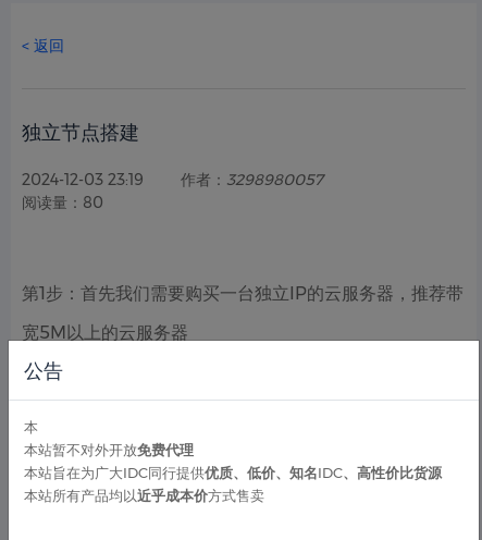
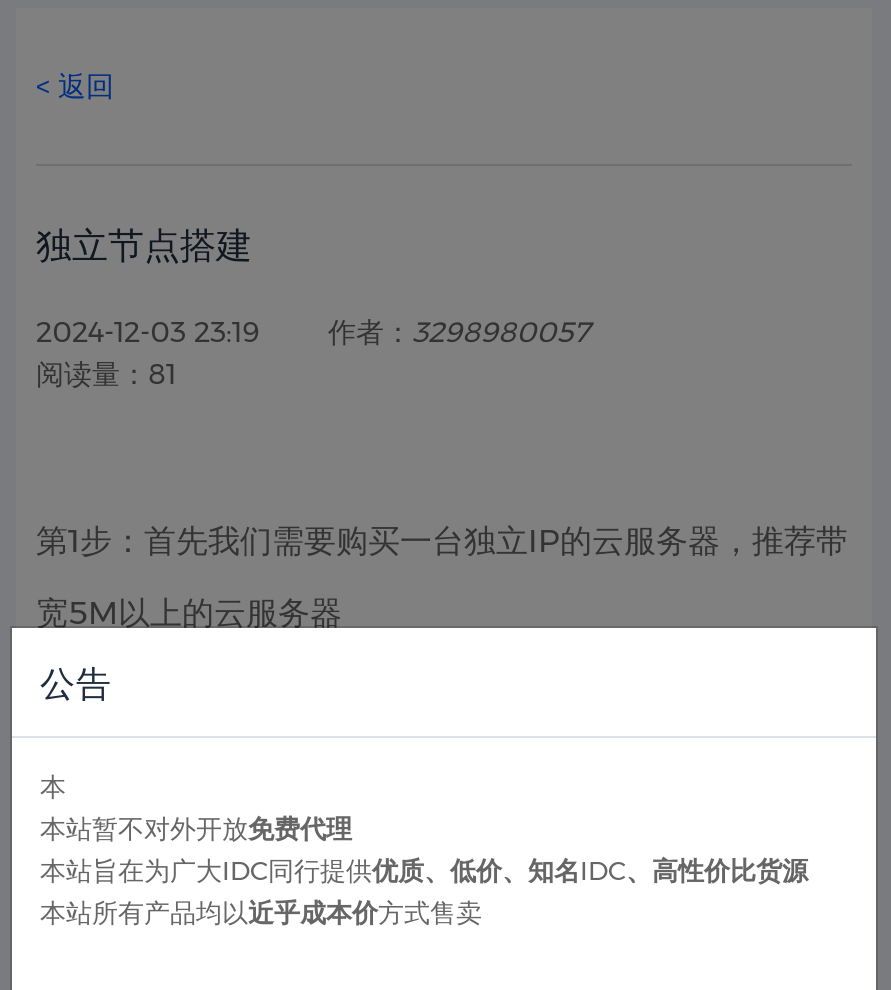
- 阅读量：80
+ 阅读量：81
